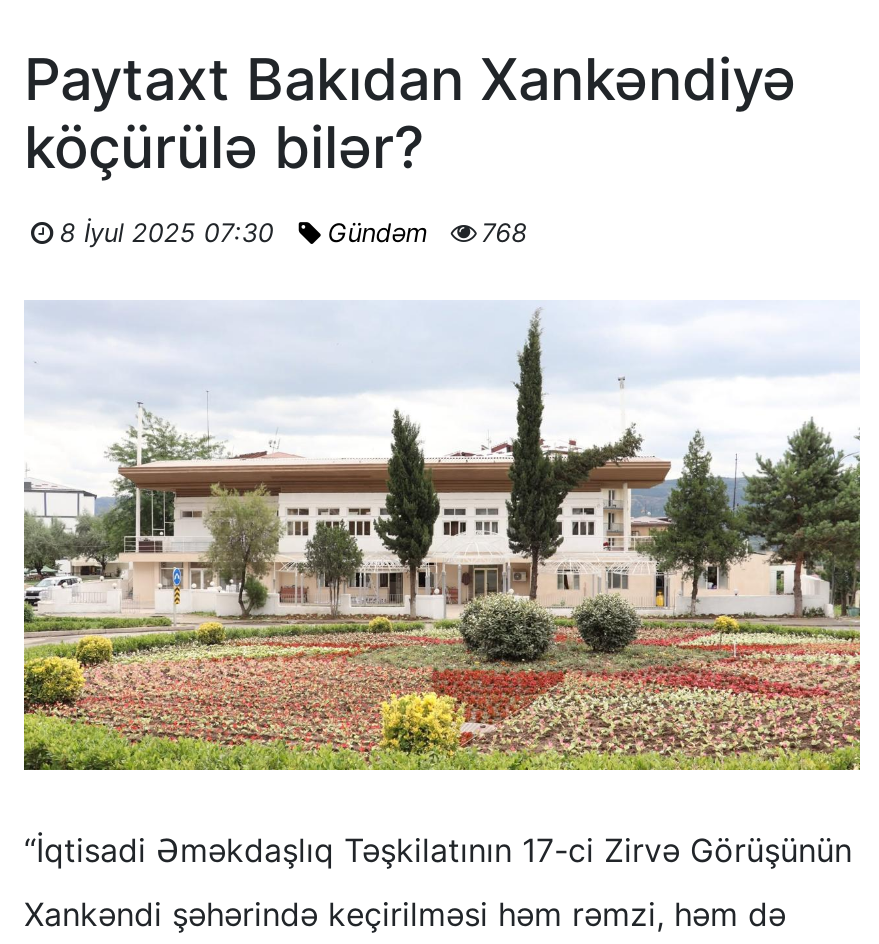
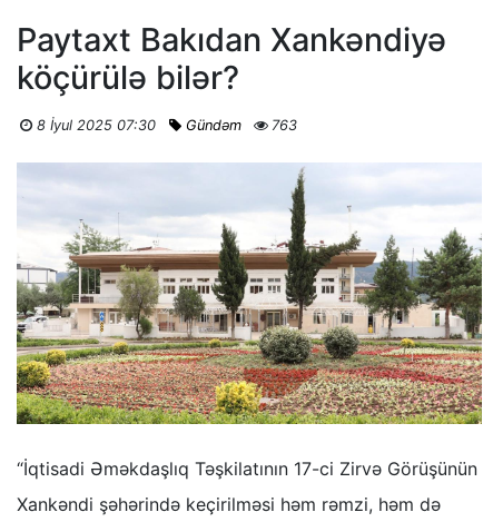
- 8 İyul 2025 07:30 Gündəm 768
+ 8 İyul 2025 07:30 Gündəm 763
